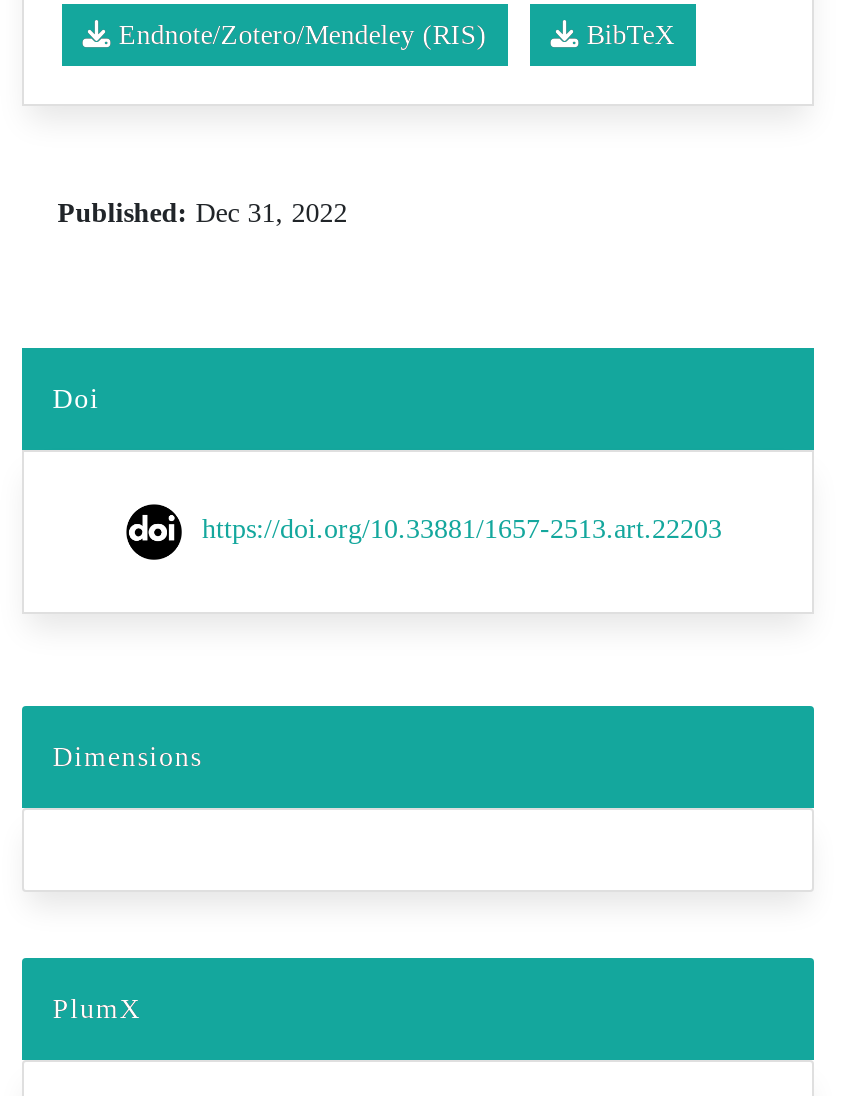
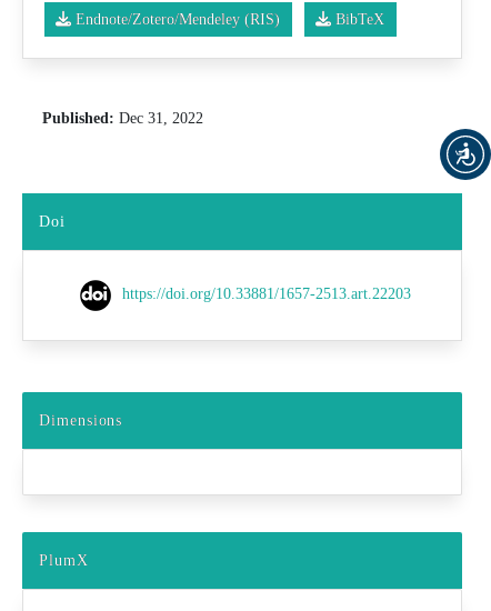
+ [image]
